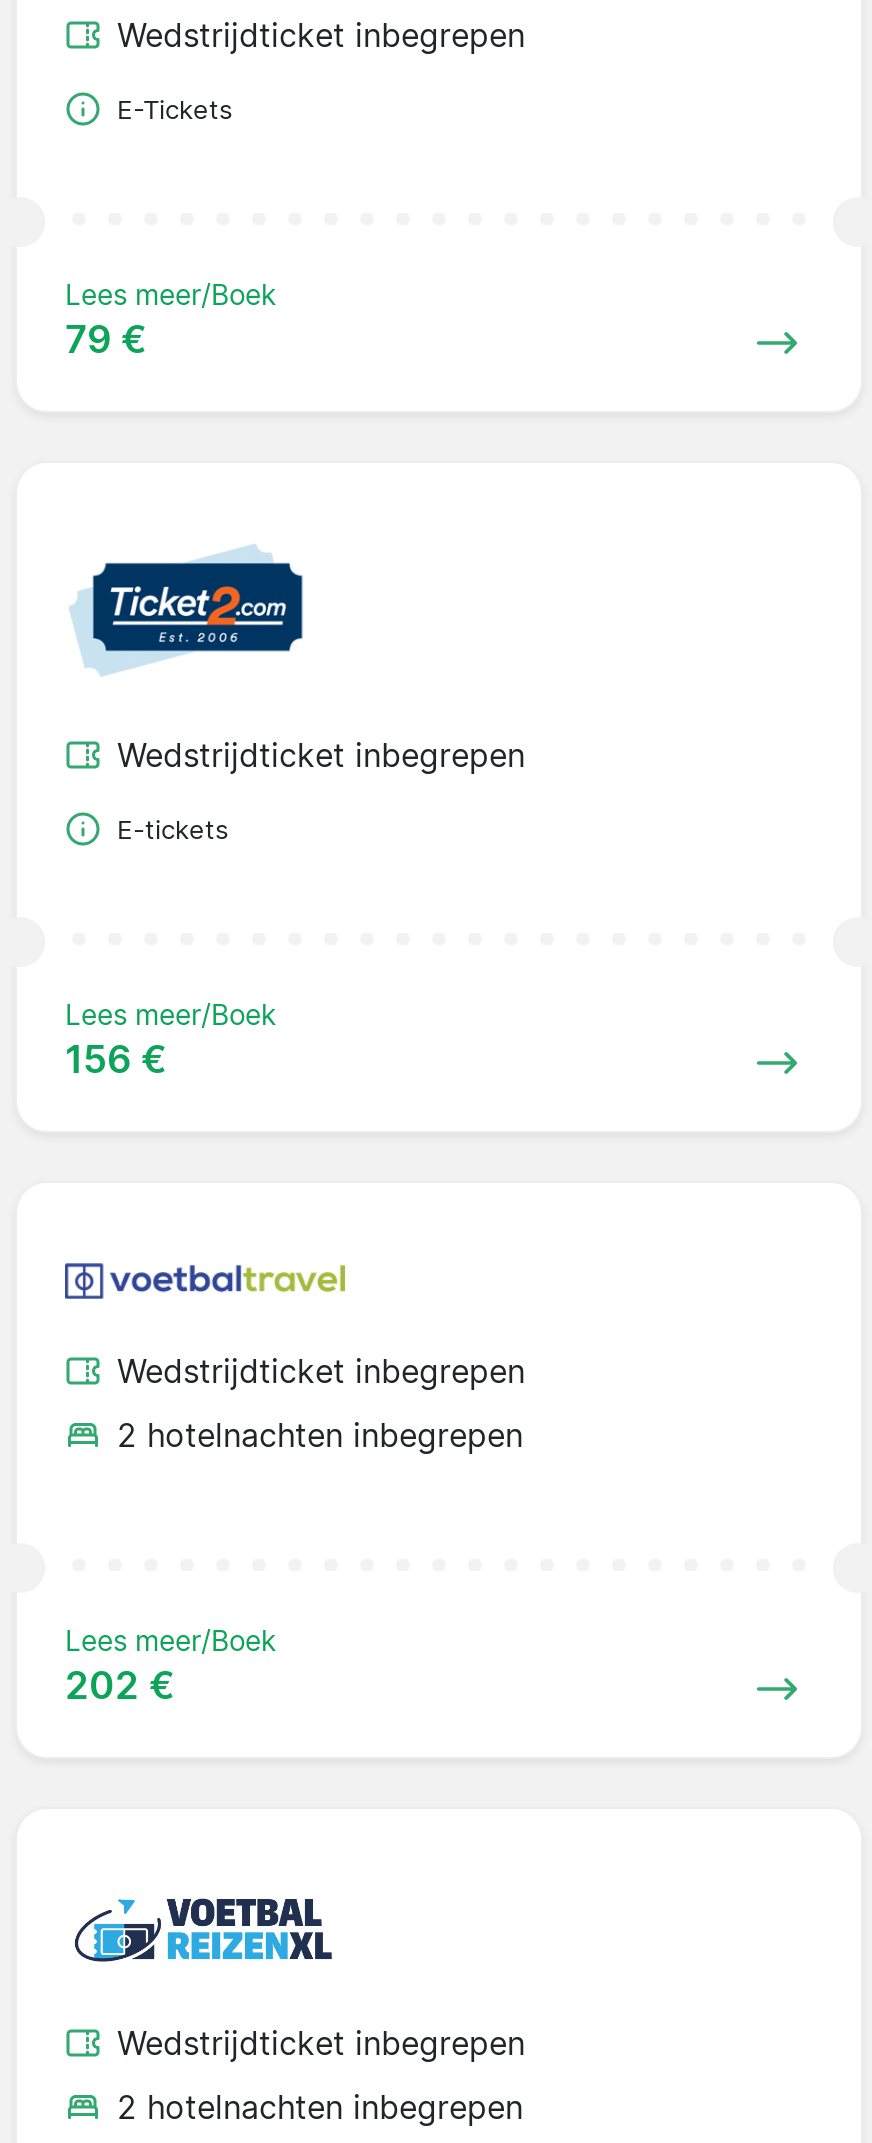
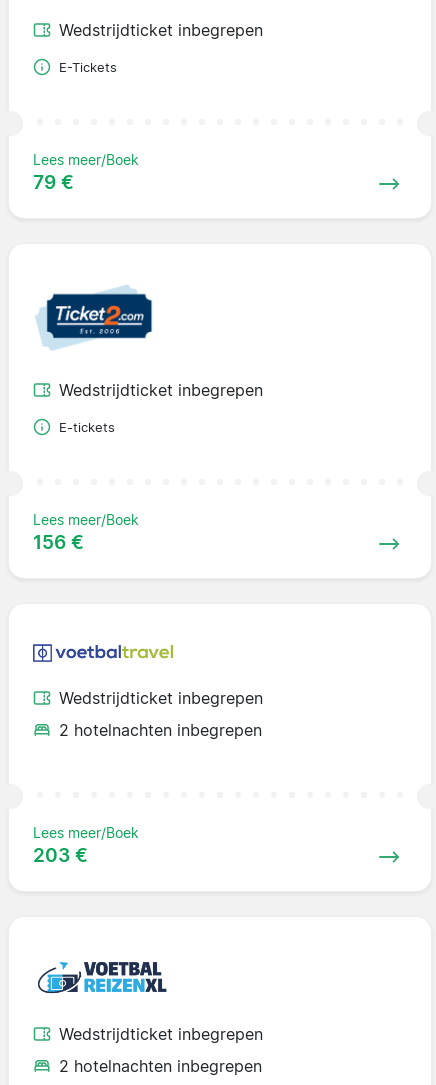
- 202 €
+ 203 €
